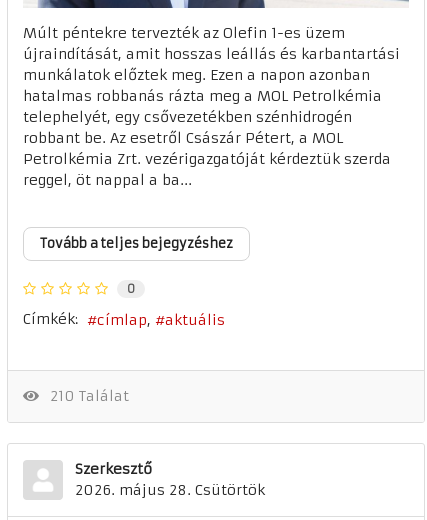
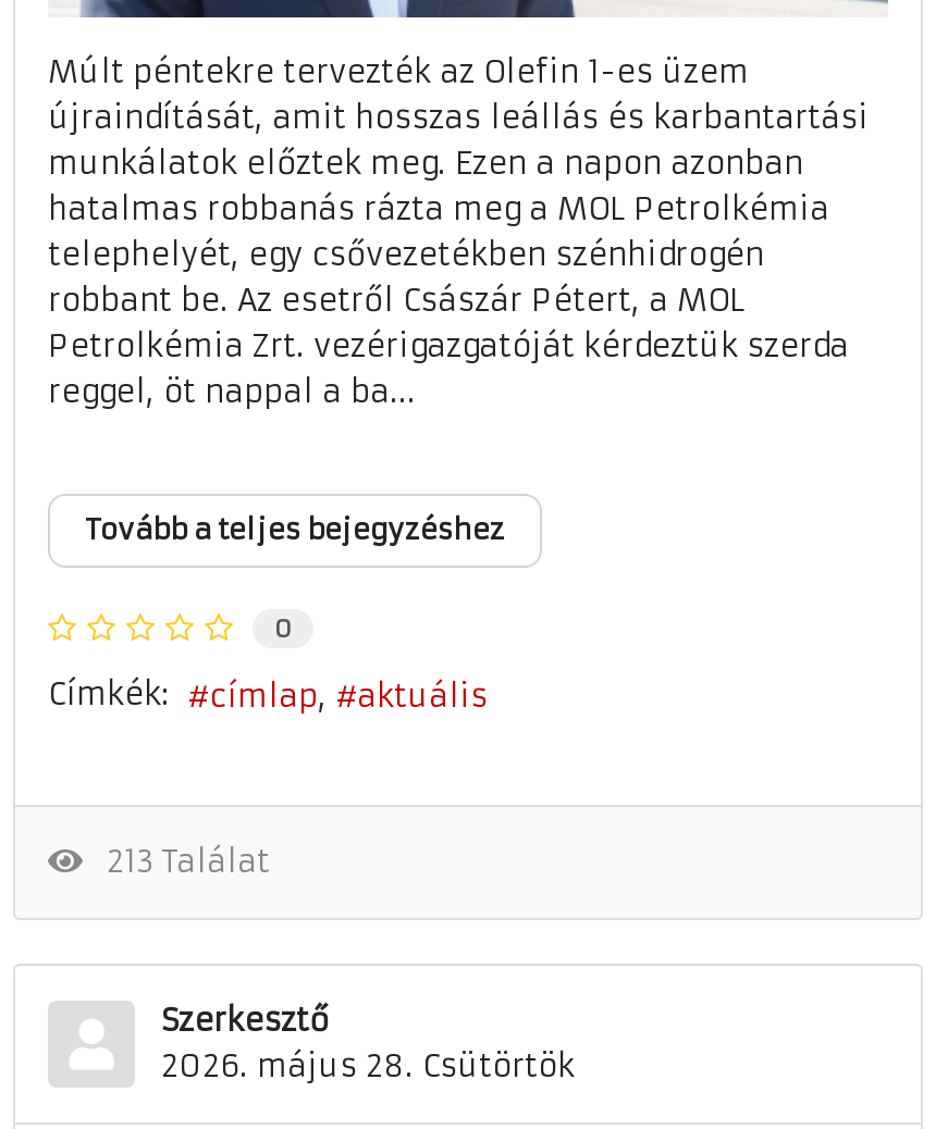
- 210 Találat
+ 213 Találat
